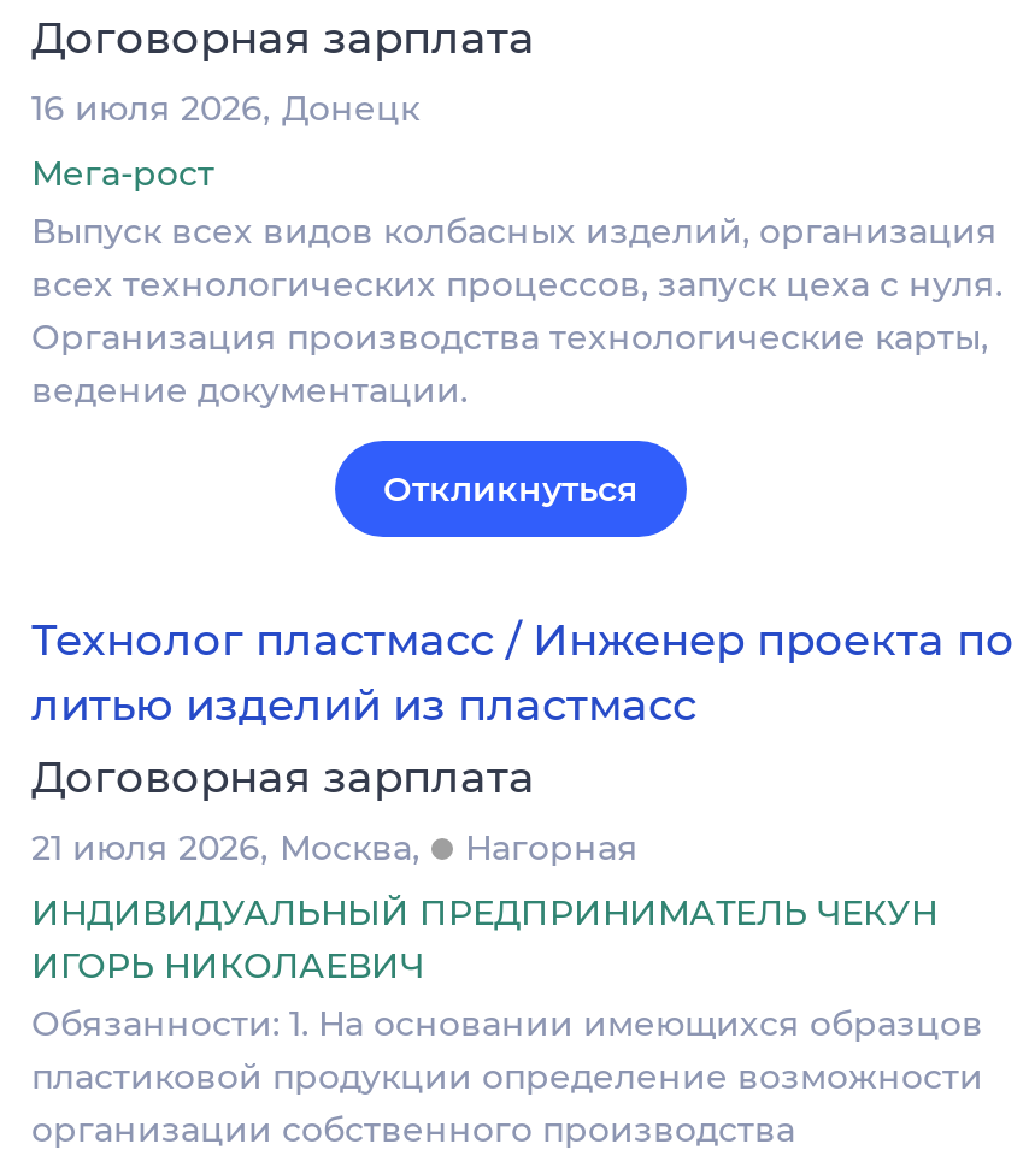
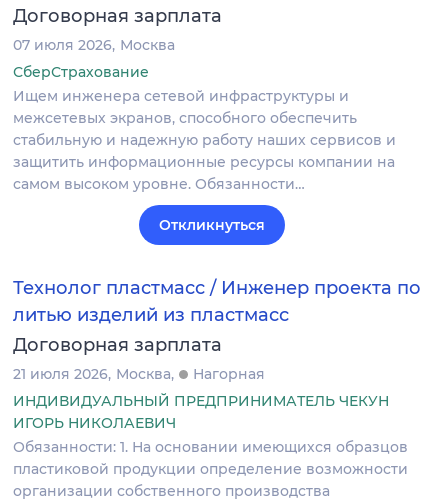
- 16 июля 2026 Донецк
+ 07 июля 2026 Москва

- Мега-рост
- Выпуск всех видов колбасных изделий, организация
- всех технологических процессов, запуск цеха с нуля.
- Организация производства технологические карты,
- ведение документации.
+ СберСтрахование
+ Ищем инженера сетевой инфраструктуры и
+ межсетевых экранов, способного обеспечить
+ стабильную и надежную работу наших сервисов и
+ защитить информационные ресурсы компании на
+ самом высоком уровне. Обязанности…
